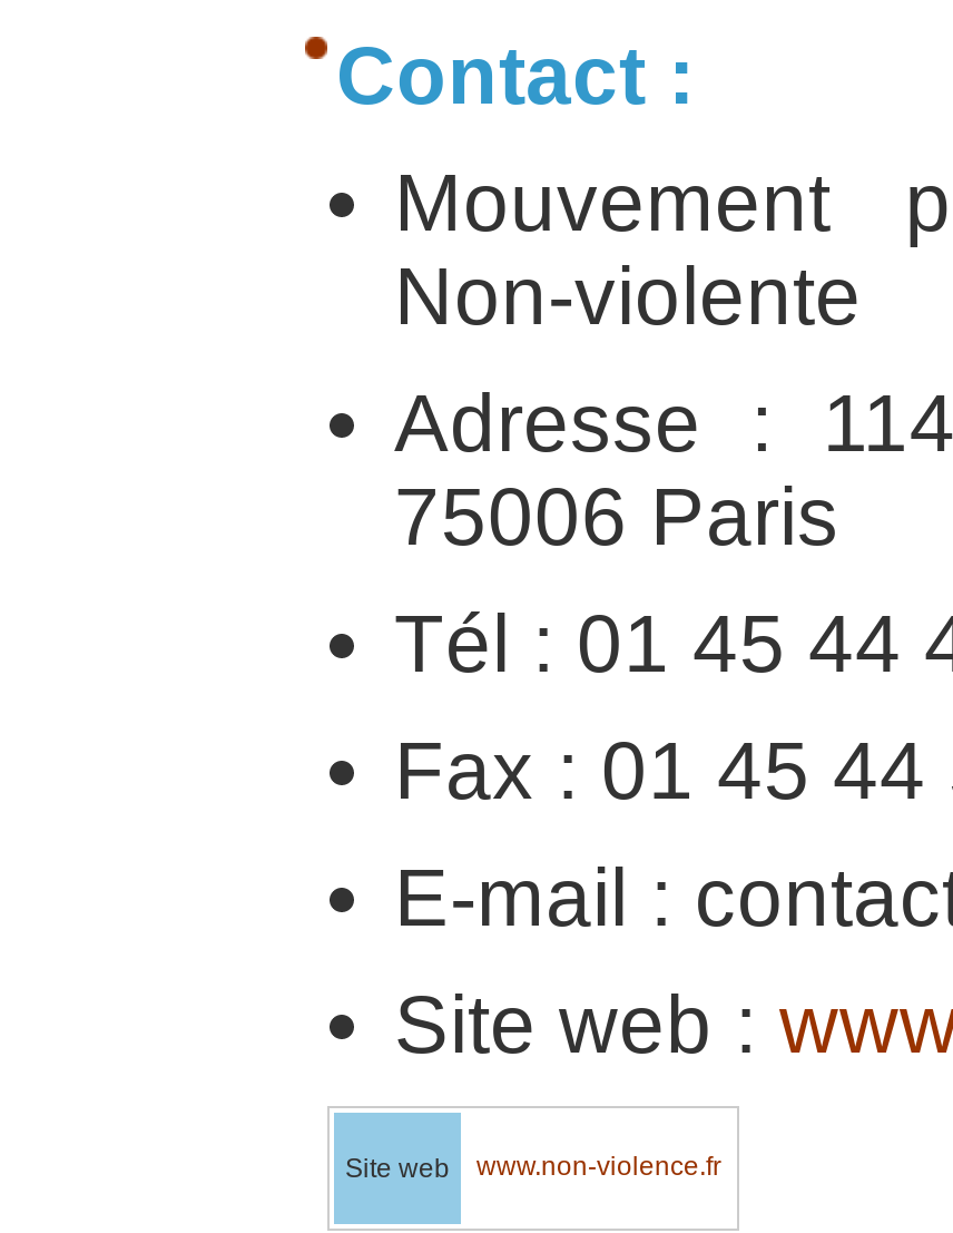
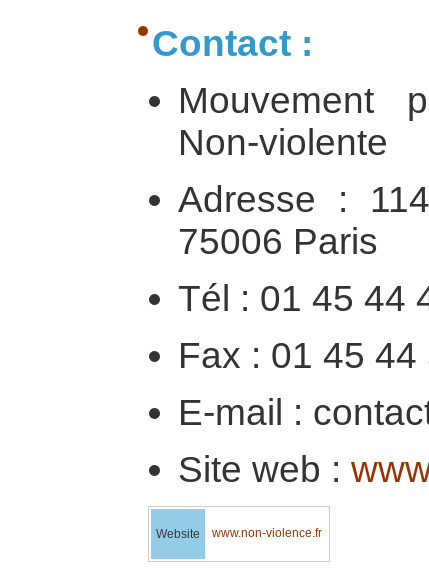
- Site web
+ Website
